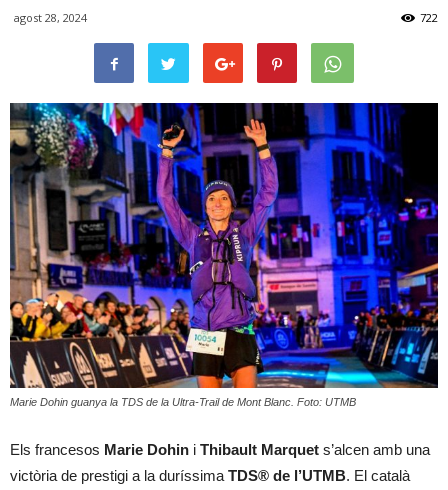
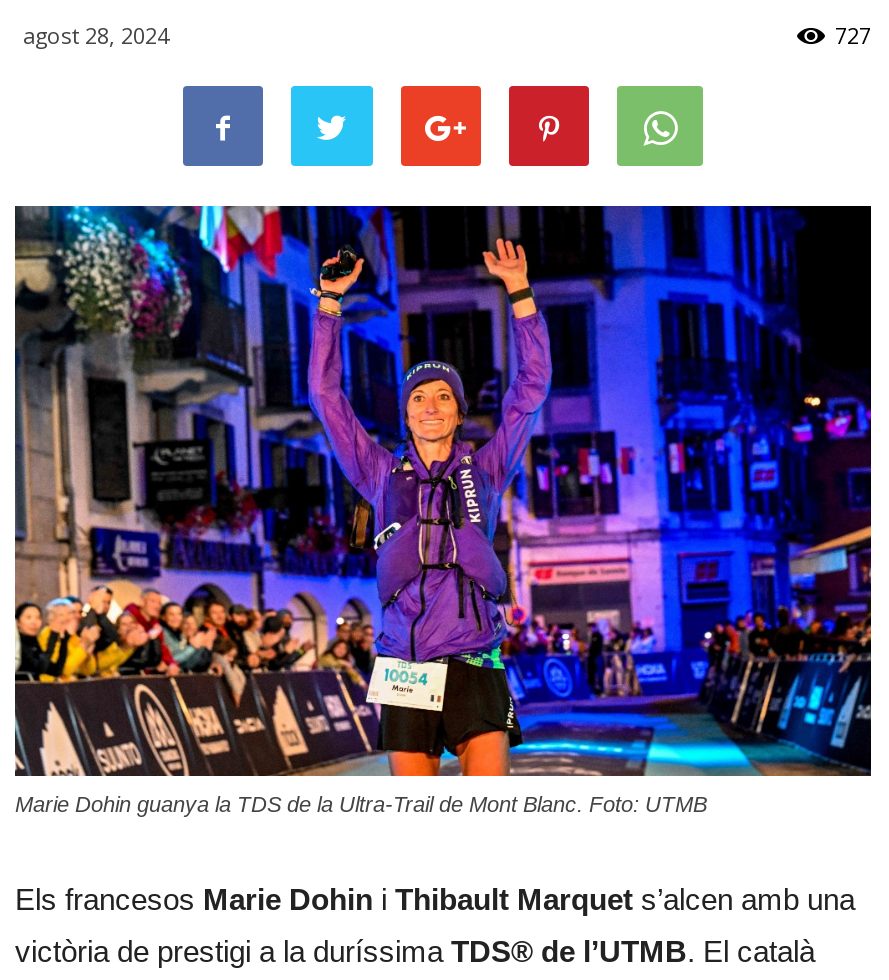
- 722
+ 727
